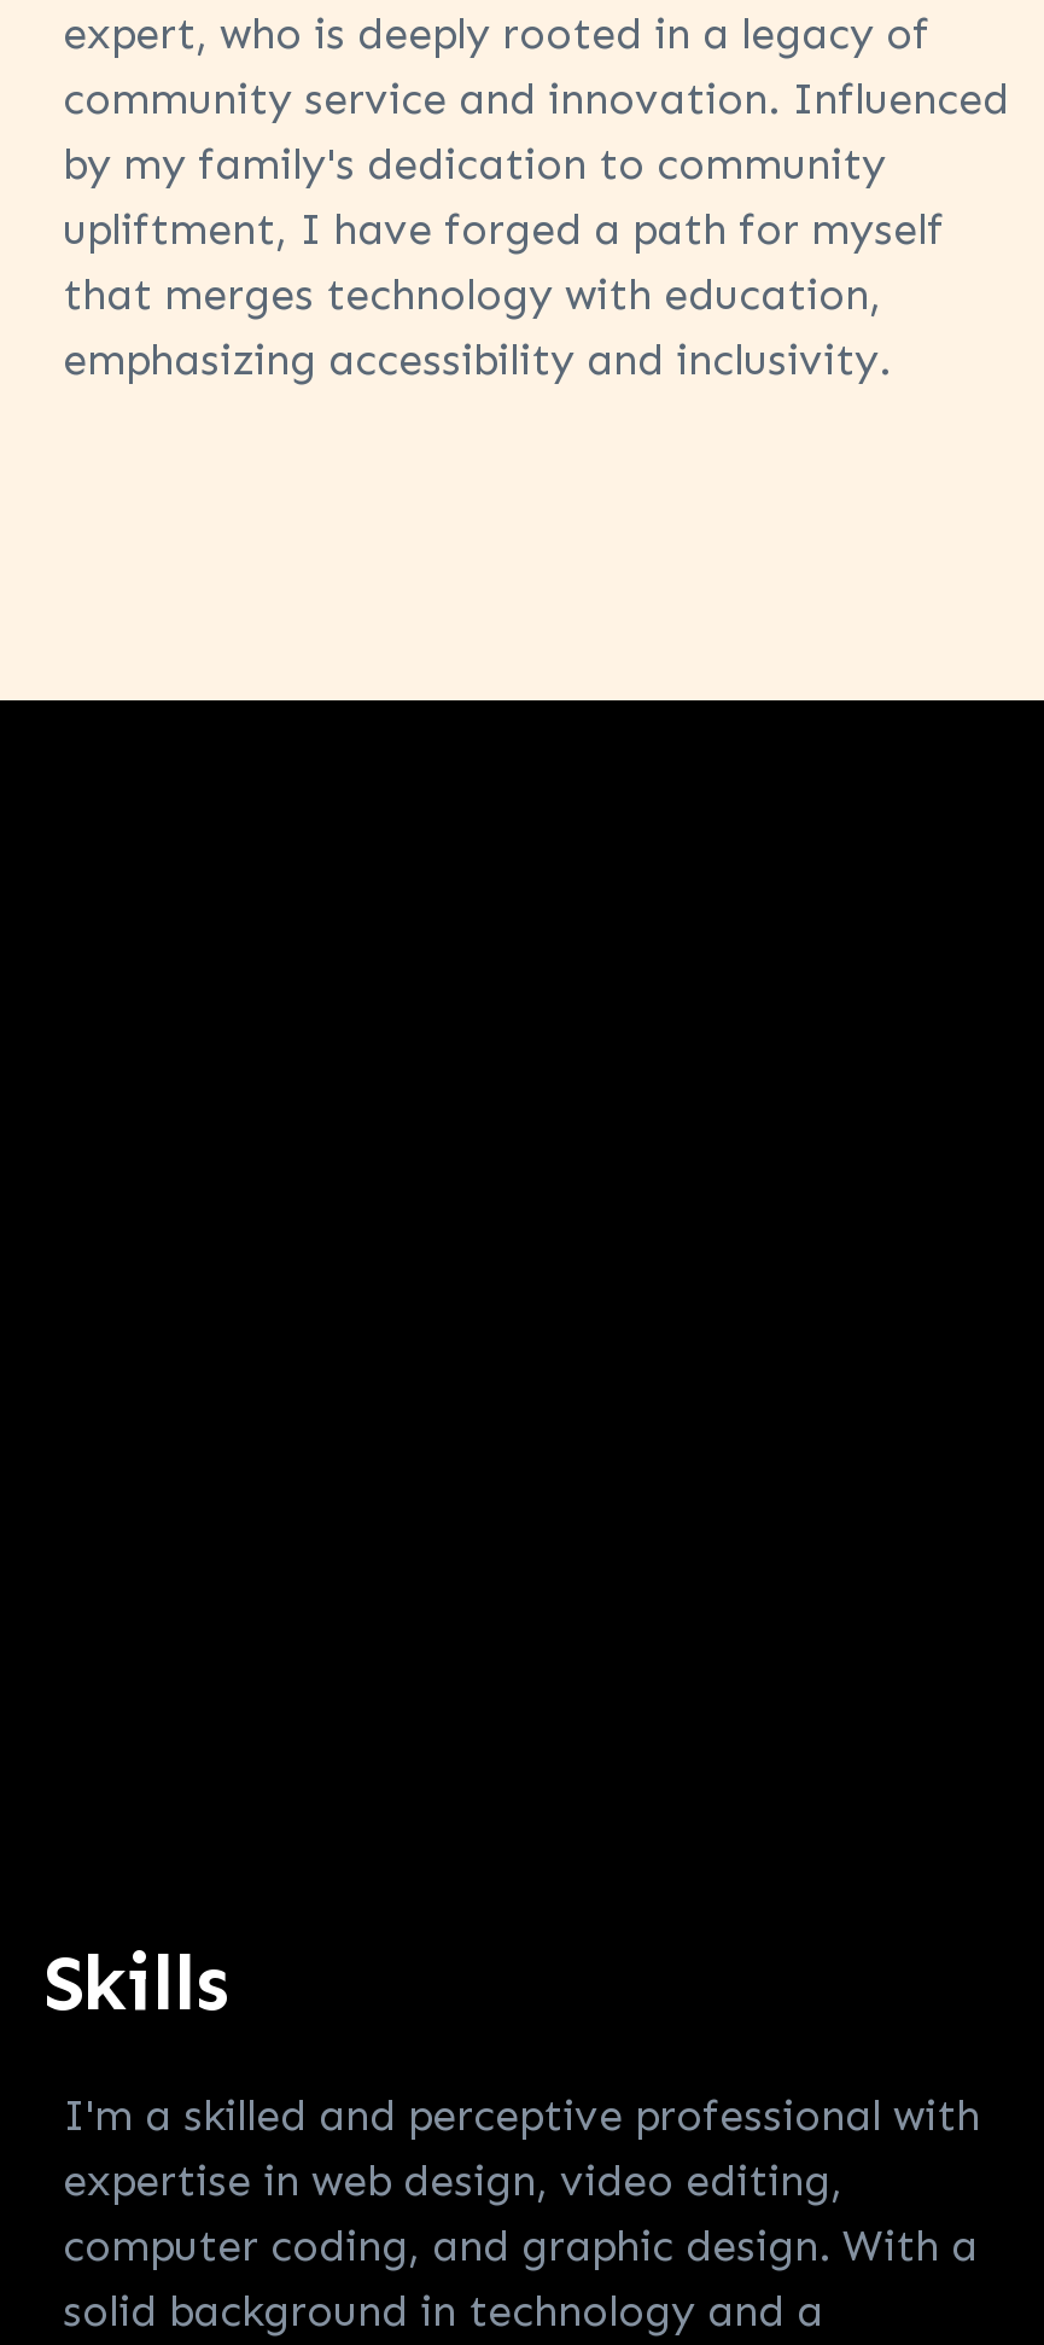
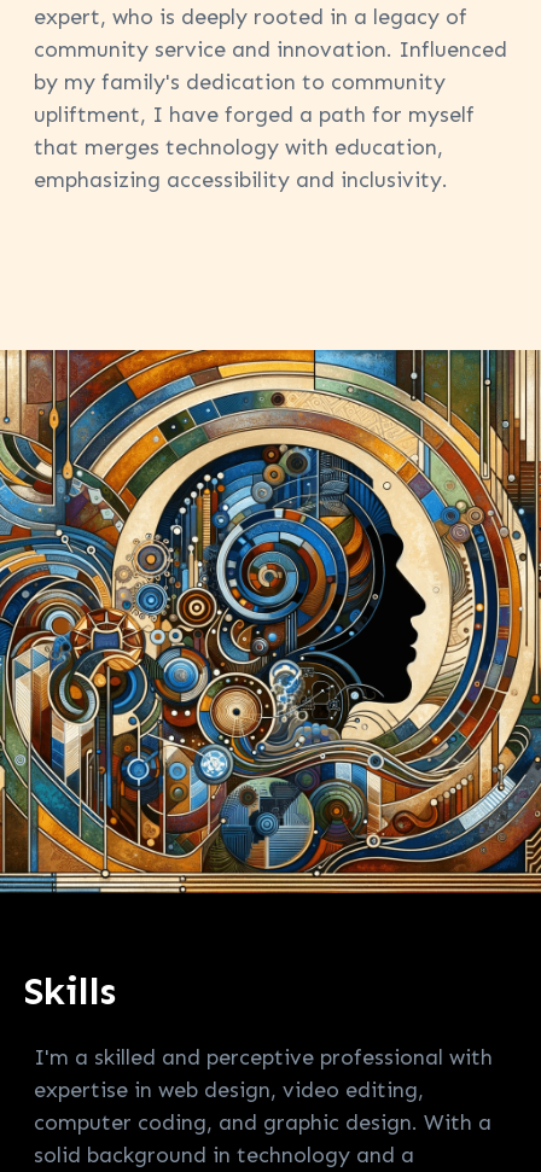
+ [image]
